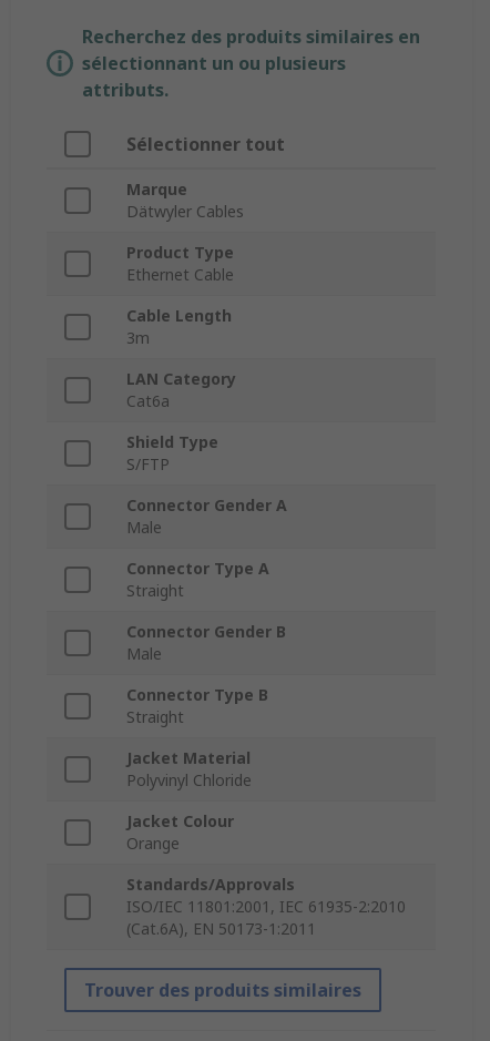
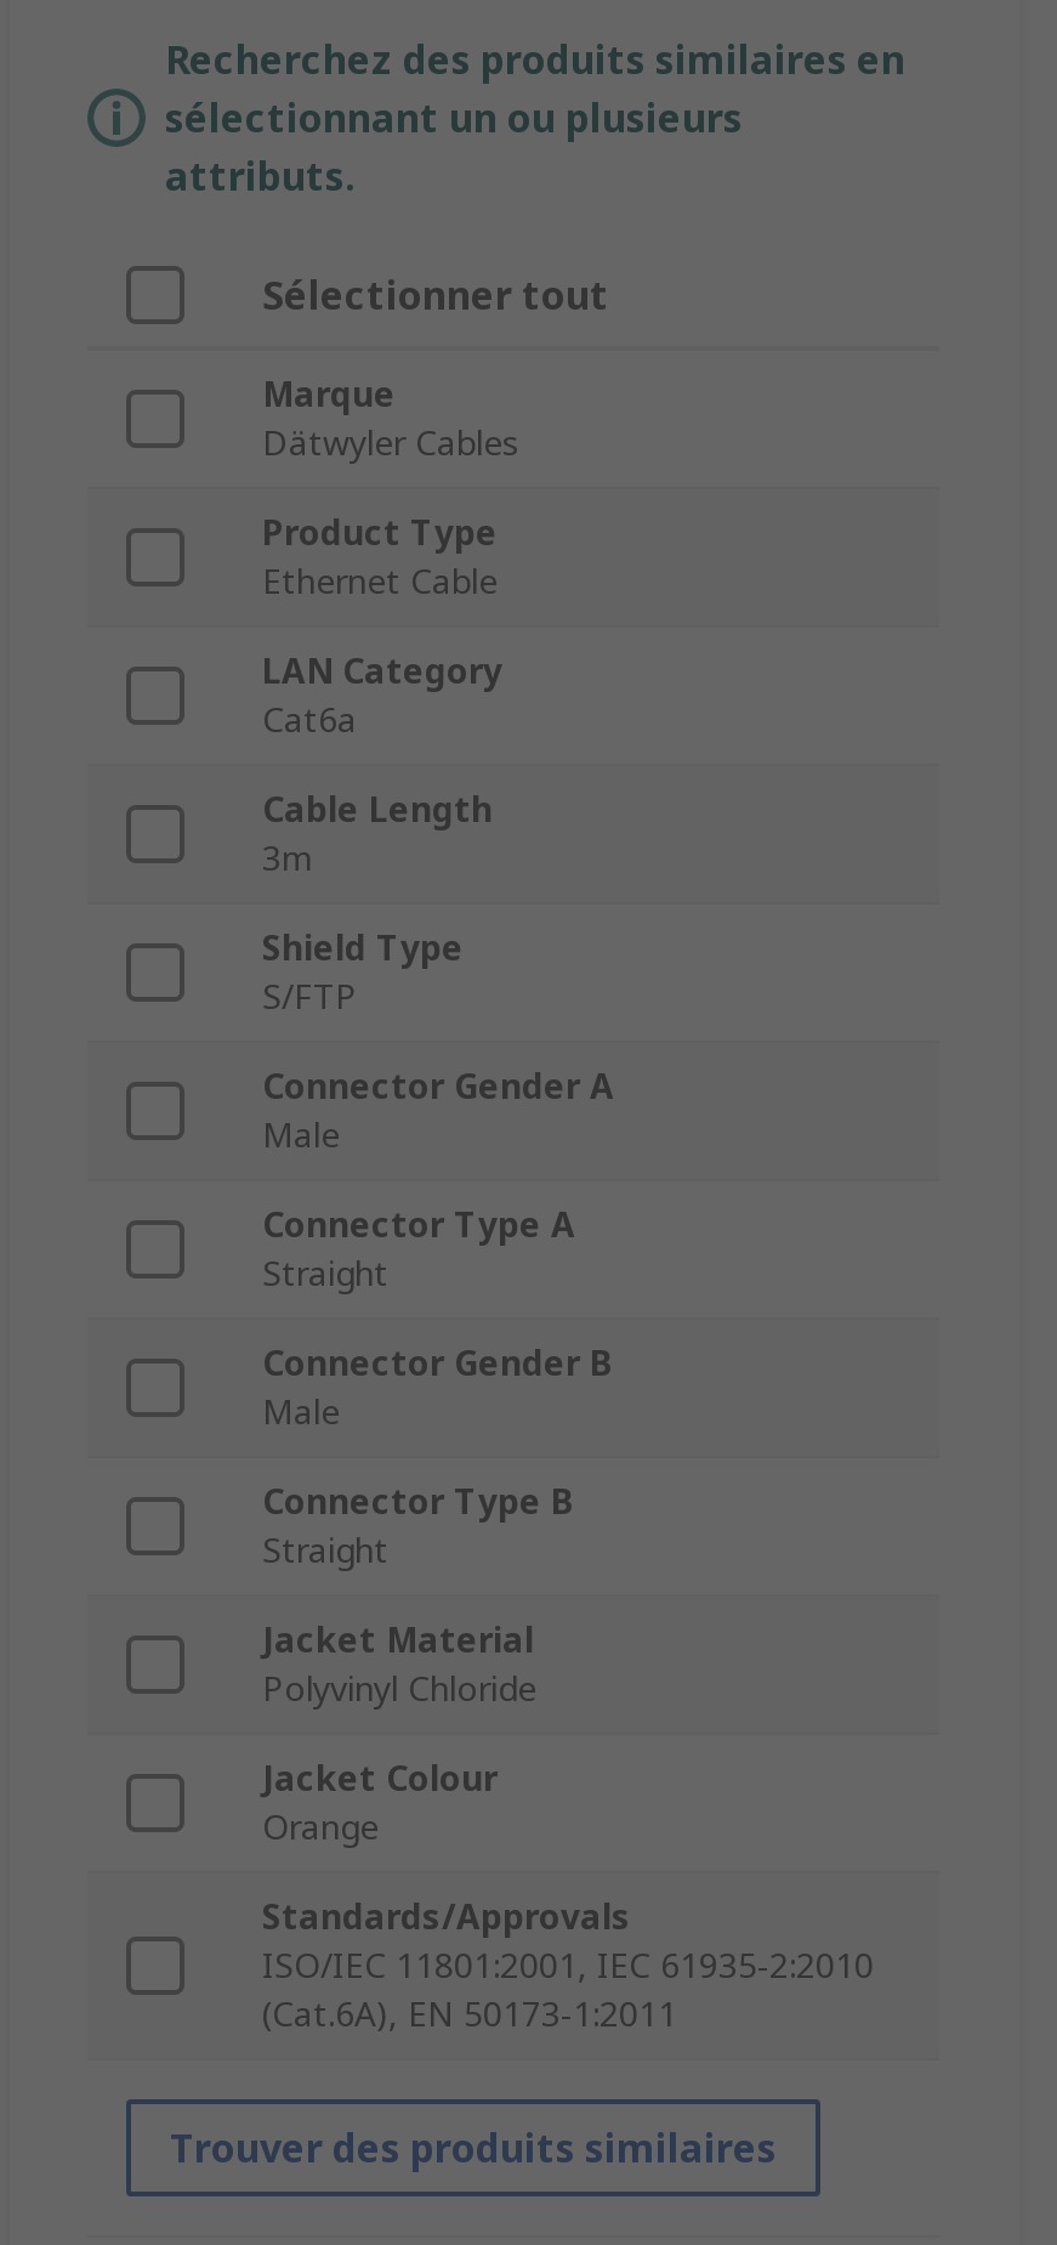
moved down: Cable Length | 3m

moved up: LAN Category | Cat6a
